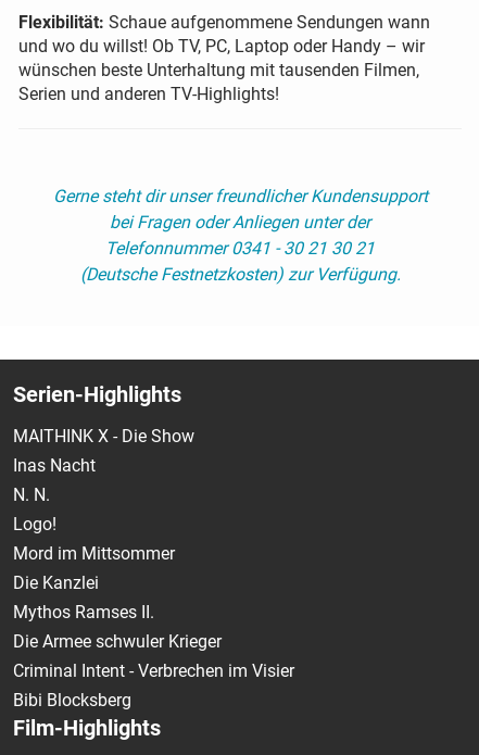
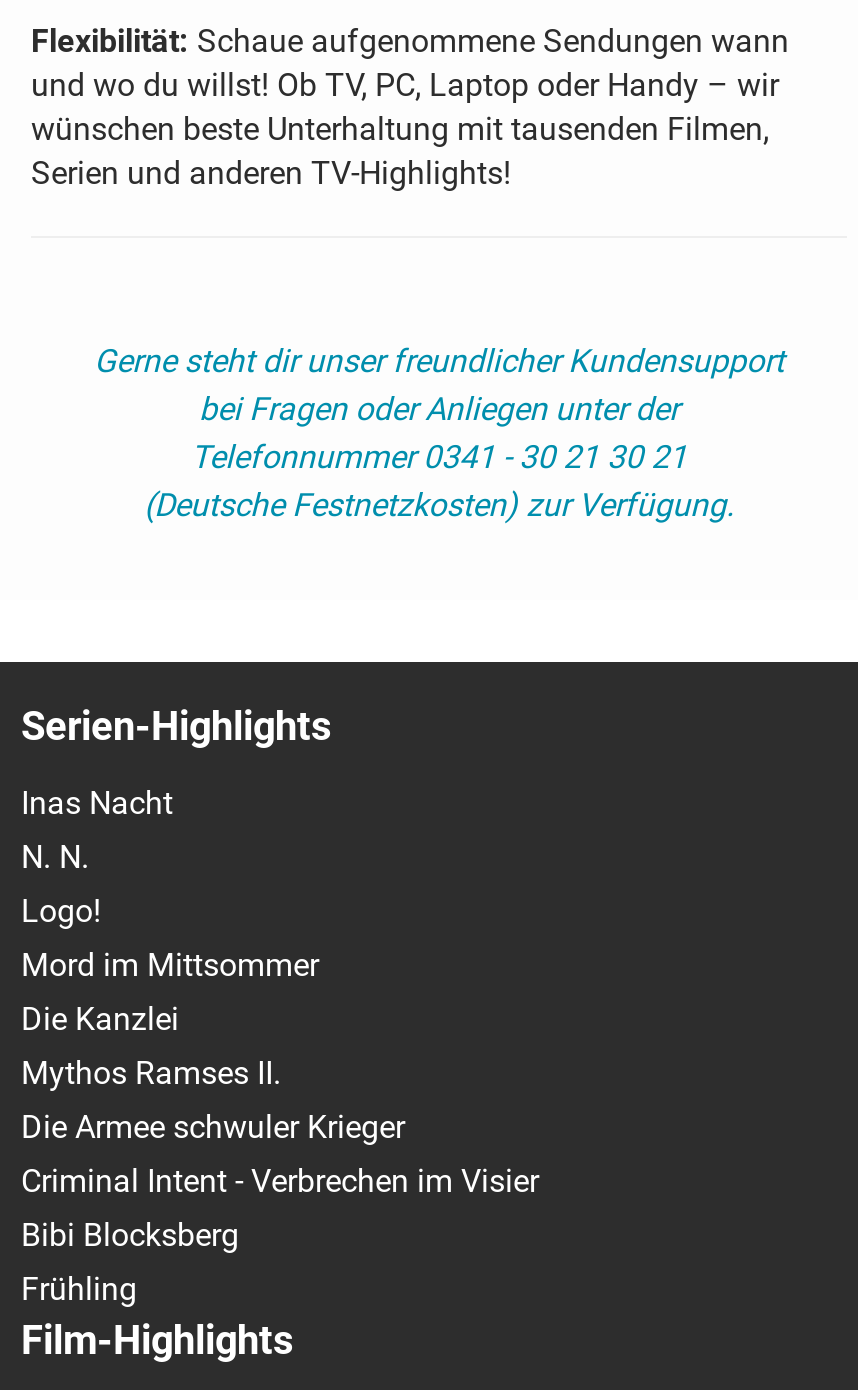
- MAITHINK X - Die Show

moved up: Inas Nacht | N. N. | Logo! | ... | Criminal Intent - Verbrechen im Visier | Bibi Blocksberg

+ Frühling
